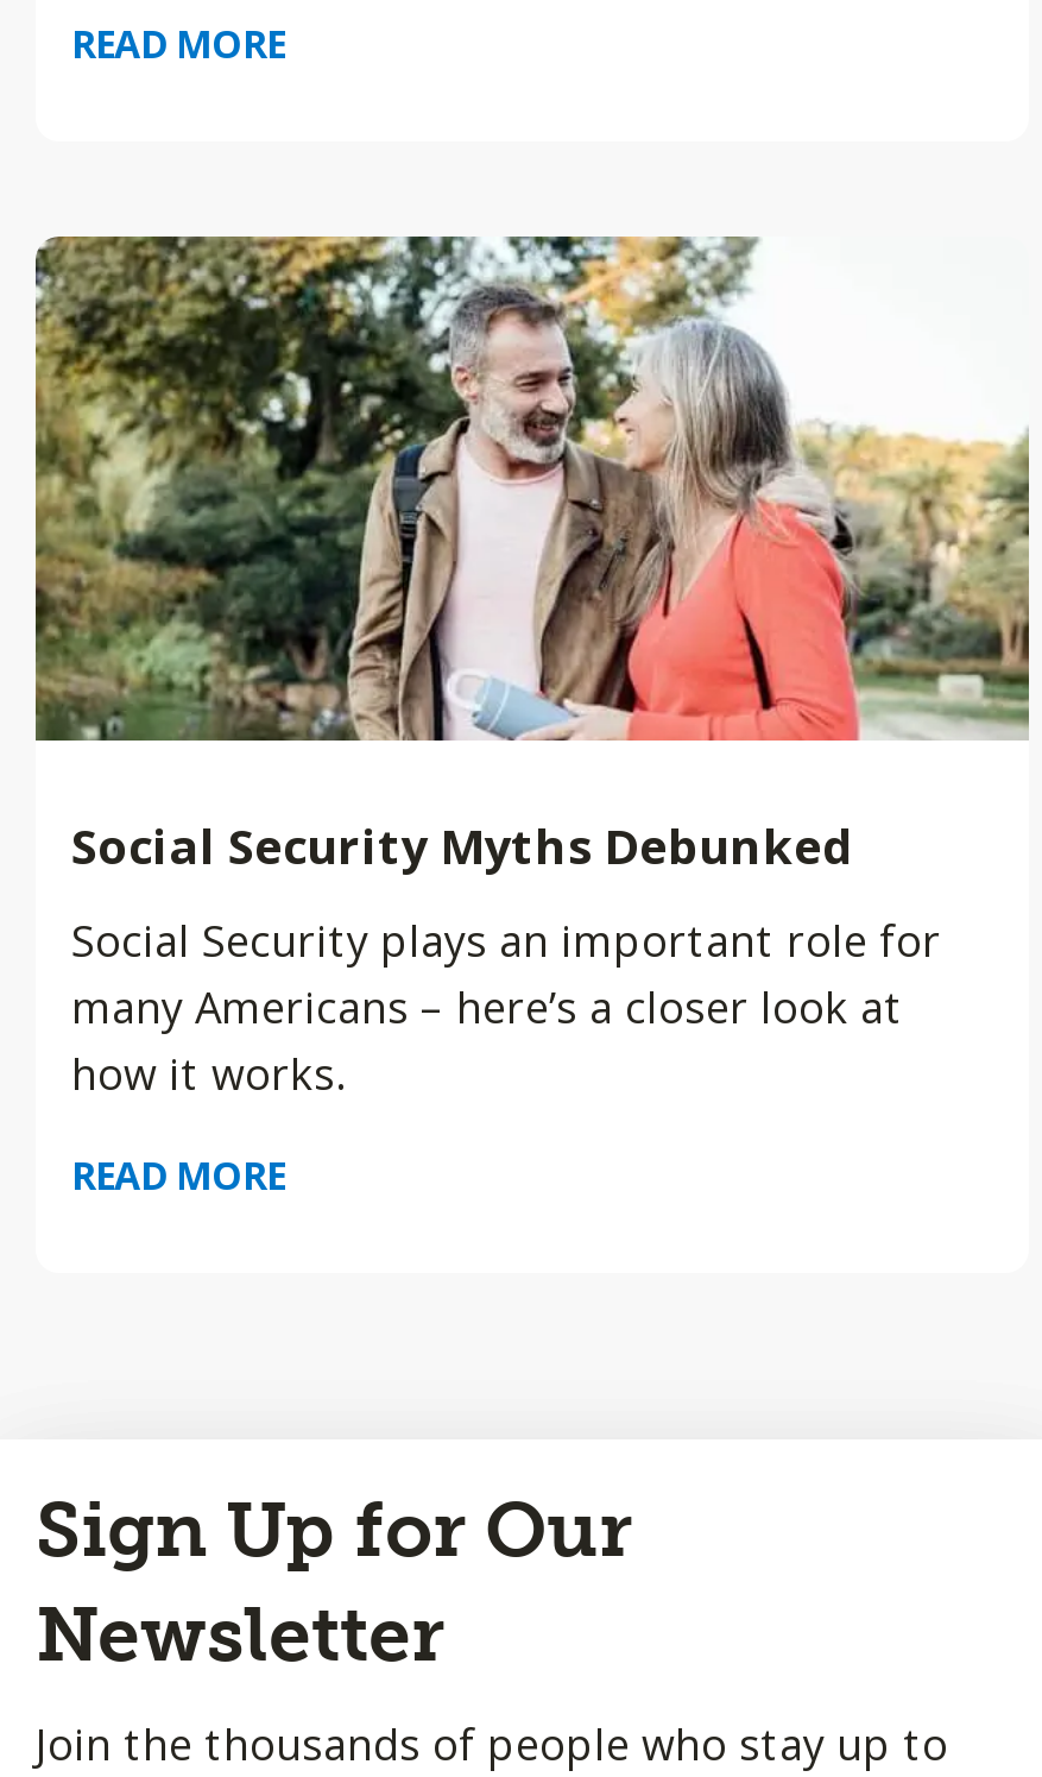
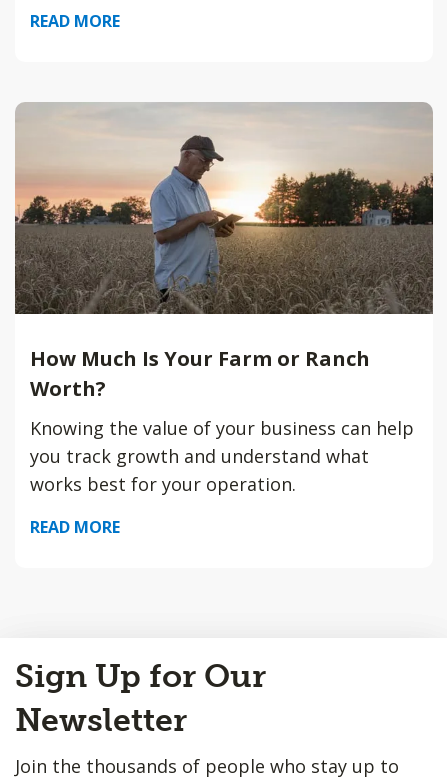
- [image]
- Social Security Myths Debunked
+ [image]
+ How Much Is Your Farm or Ranch
+ Worth?

- Social Security plays an important role for
- many Americans – here’s a closer look at
- how it works.
+ Knowing the value of your business can help
+ you track growth and understand what
+ works best for your operation.
